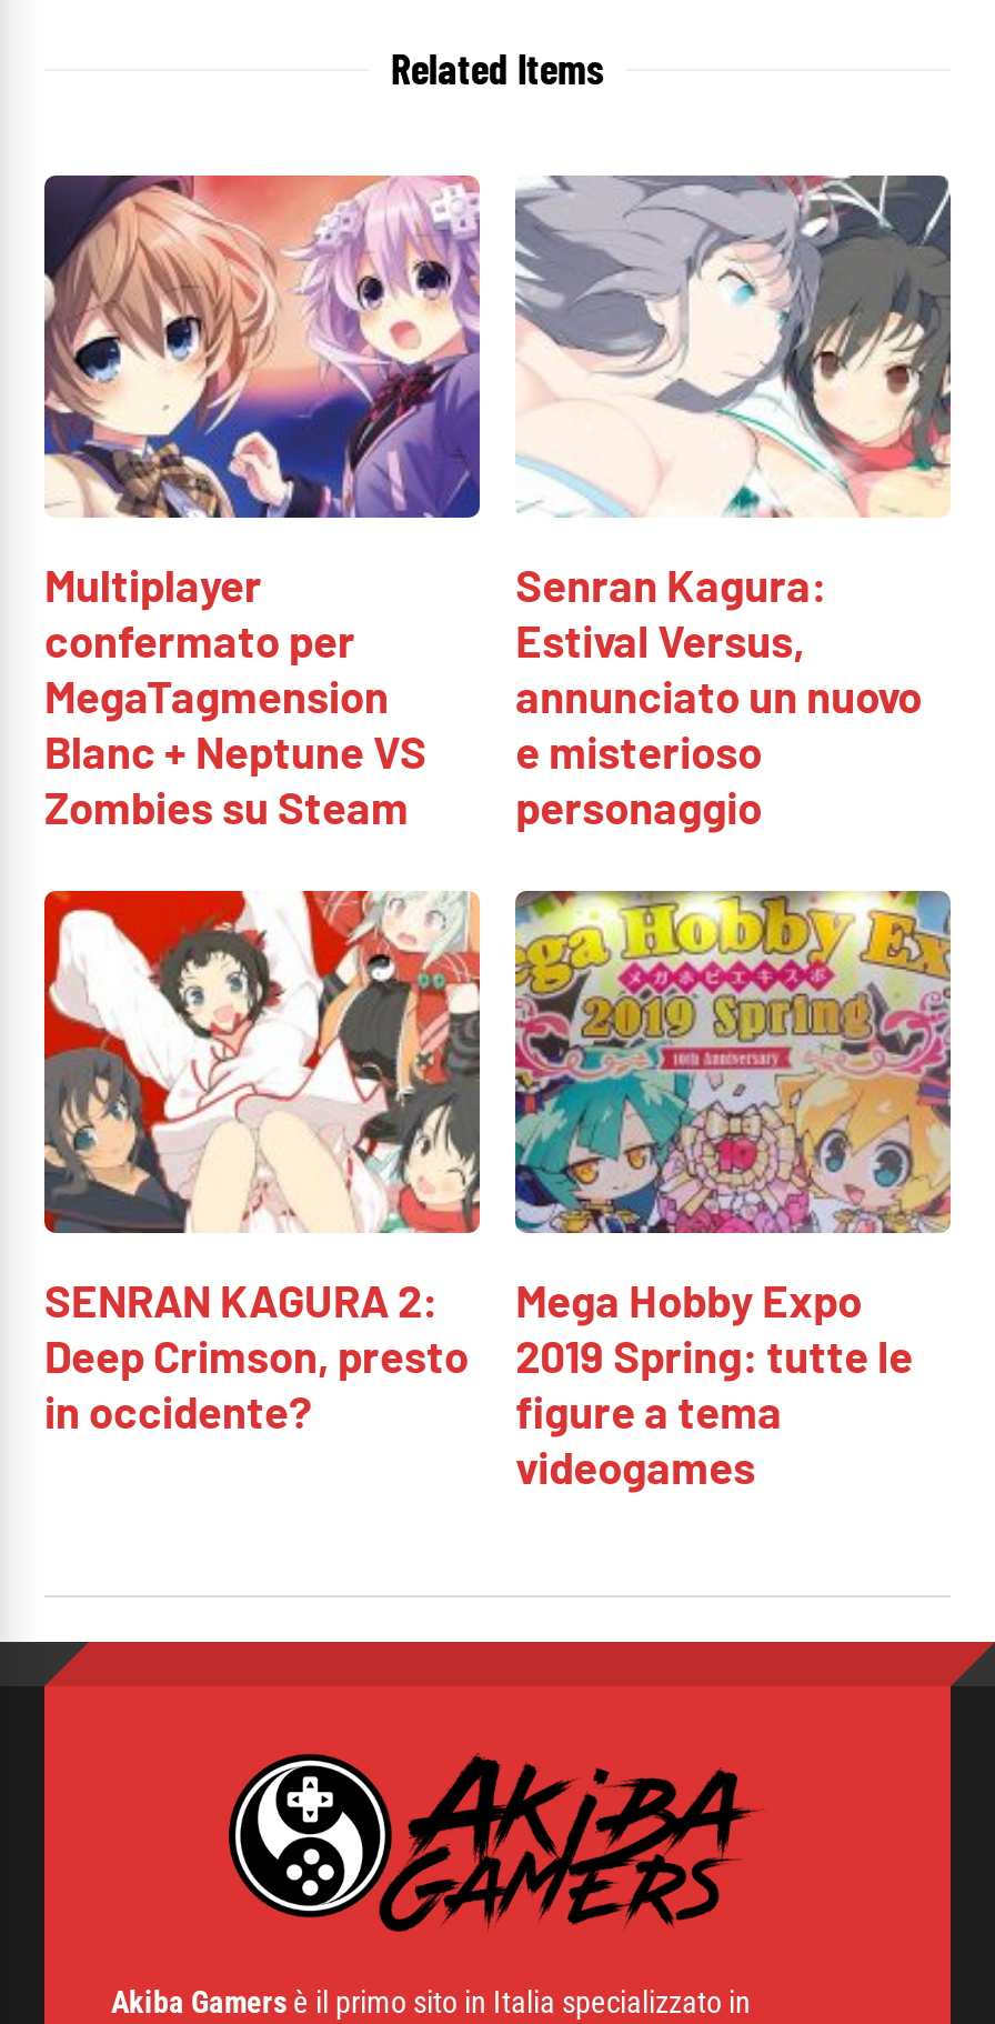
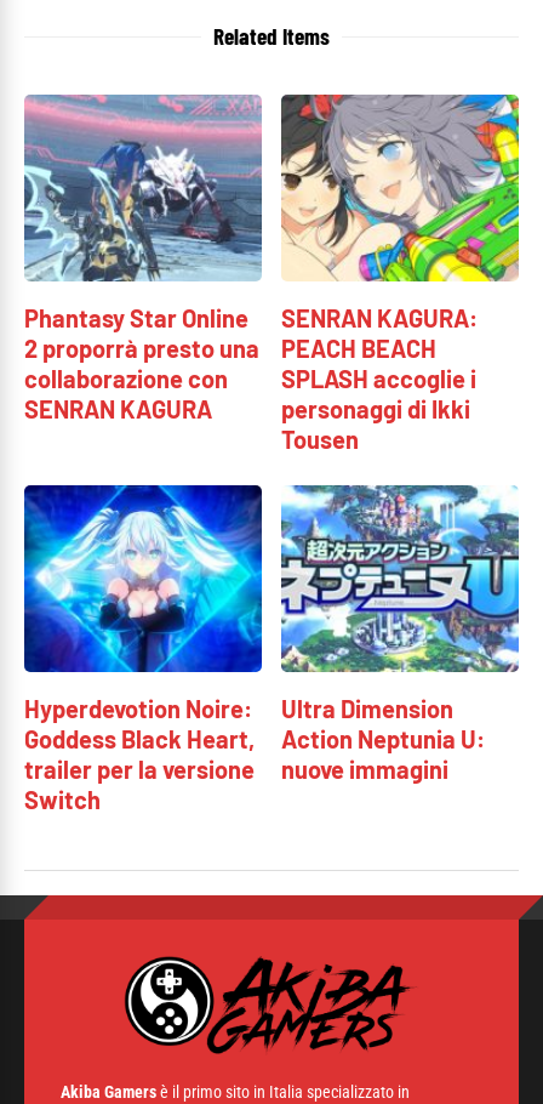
- [image]
- Multiplayer
- confermato per
- MegaTagmension
- Blanc + Neptune VS
- Zombies su Steam
+ [image]
+ Phantasy Star Online
+ 2 proporrà presto una
+ collaborazione con
+ SENRAN KAGURA

- [image]
- Senran Kagura:
- Estival Versus,
- annunciato un nuovo
- e misterioso
- personaggio
+ [image]
+ SENRAN KAGURA:
+ PEACH BEACH
+ SPLASH accoglie i
+ personaggi di Ikki
+ Tousen

- [image]
- SENRAN KAGURA 2:
- Deep Crimson, presto
- in occidente?
+ [image]
+ Hyperdevotion Noire:
+ Goddess Black Heart,
+ trailer per la versione
+ Switch

- [image]
- Mega Hobby Expo
- 2019 Spring: tutte le
- figure a tema
- videogames
+ [image]
+ Ultra Dimension
+ Action Neptunia U:
+ nuove immagini
